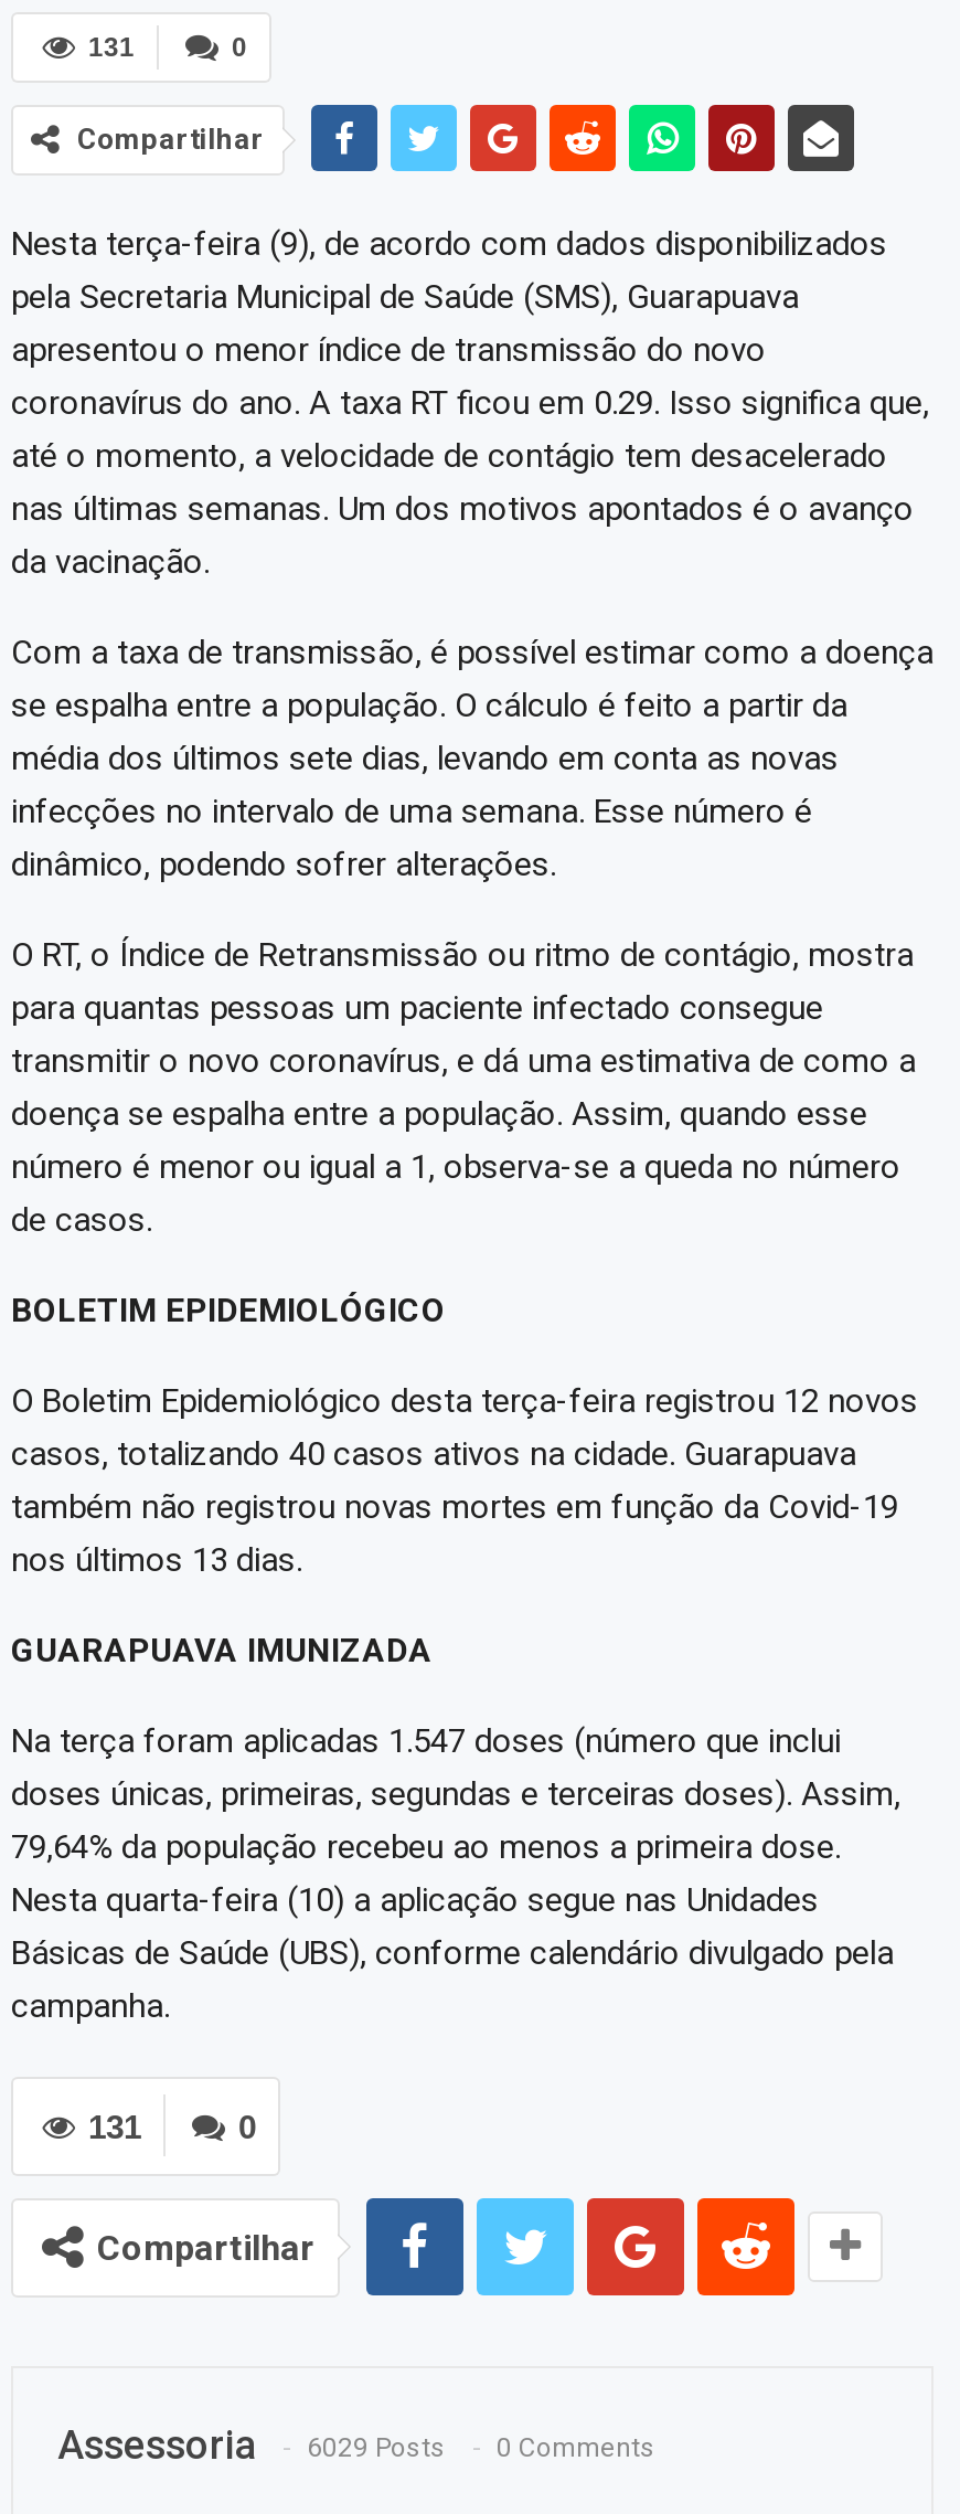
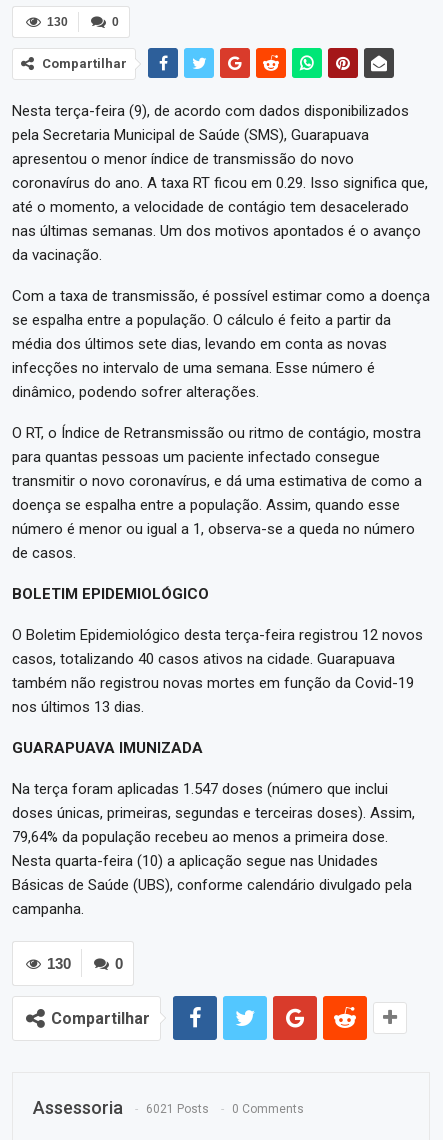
- 131
+ 130

- 131
+ 130

- Assessoria 6029 Posts 0 Comments
+ Assessoria 6021 Posts 0 Comments
